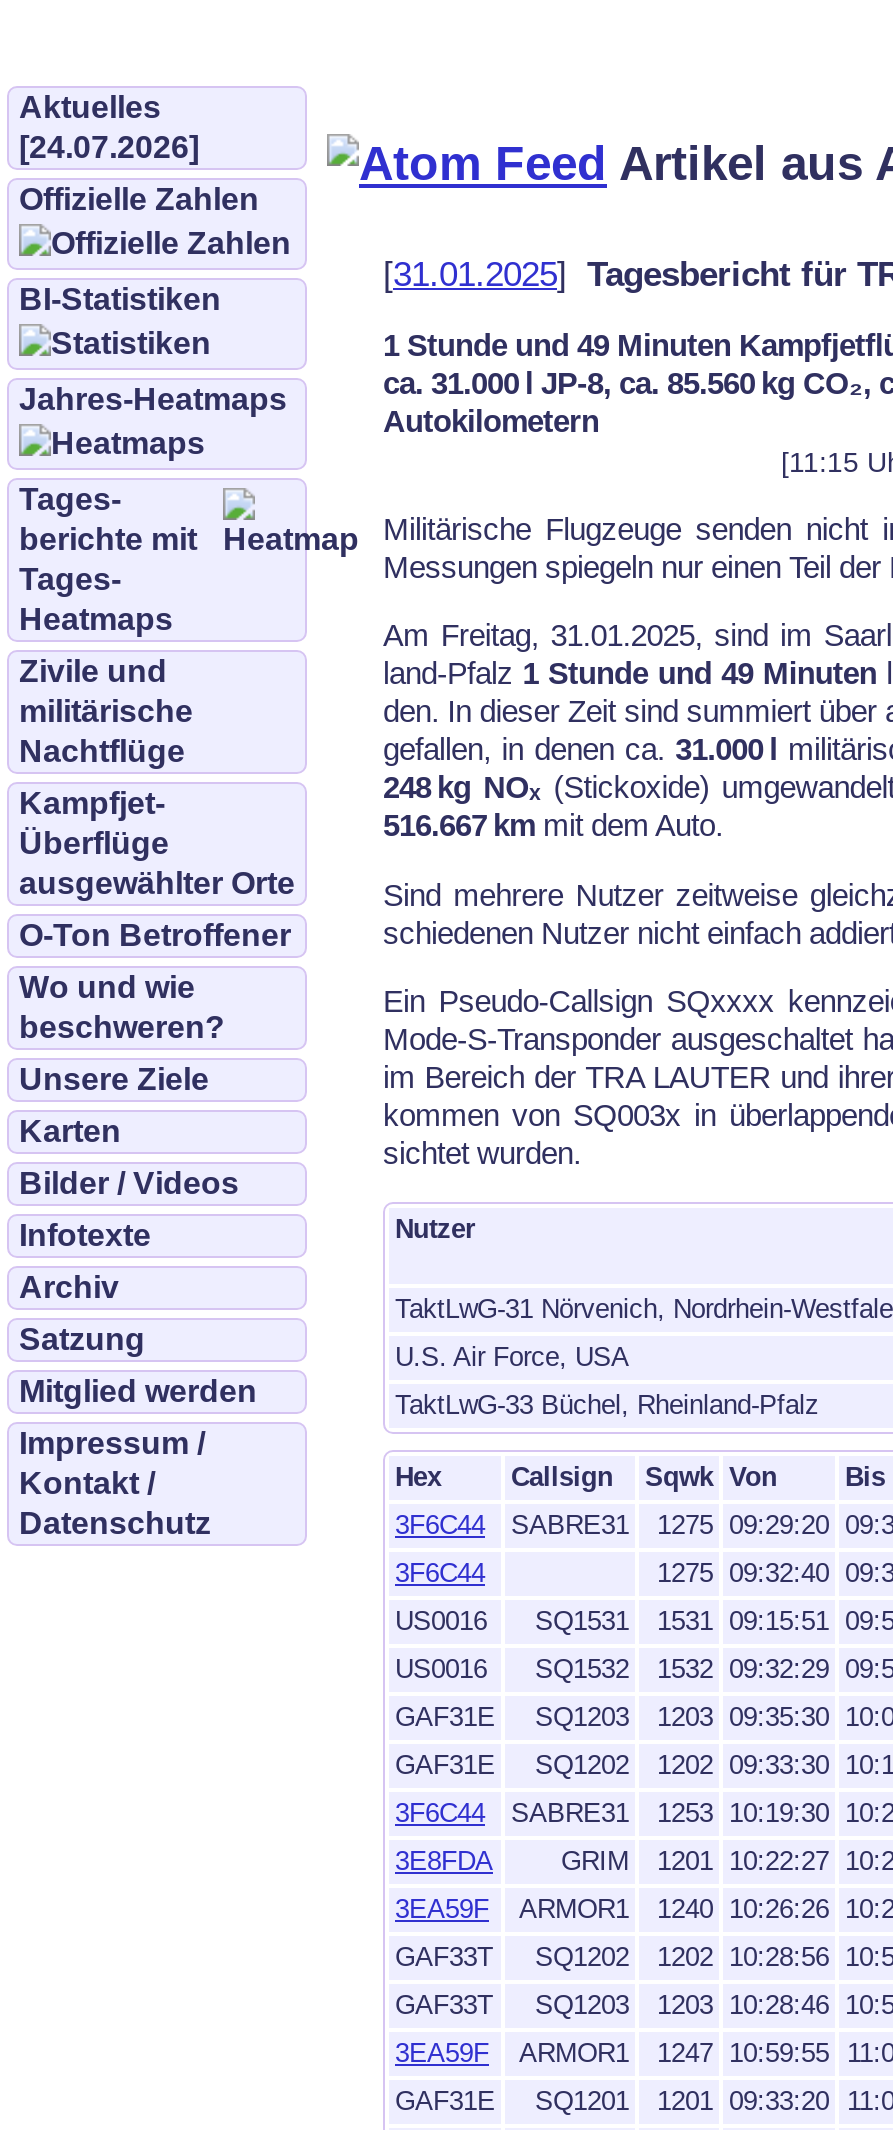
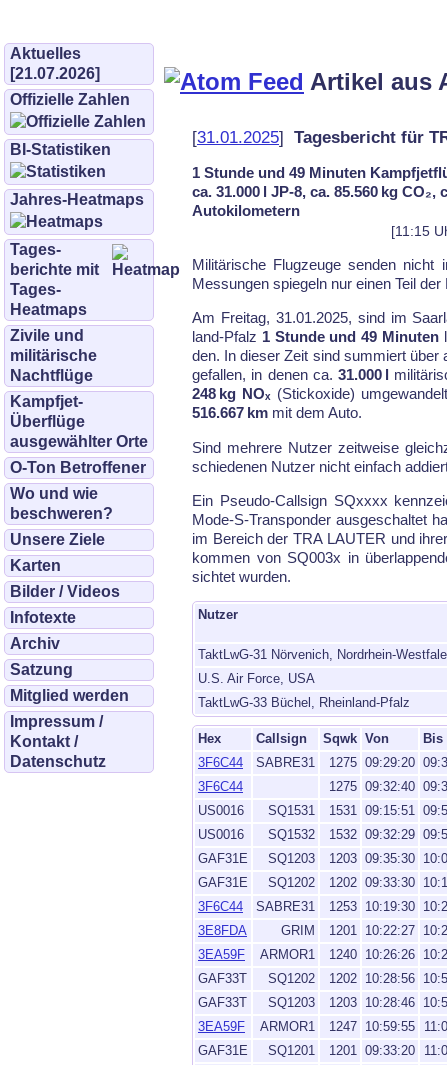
- [24.07.2026]
+ [21.07.2026]
